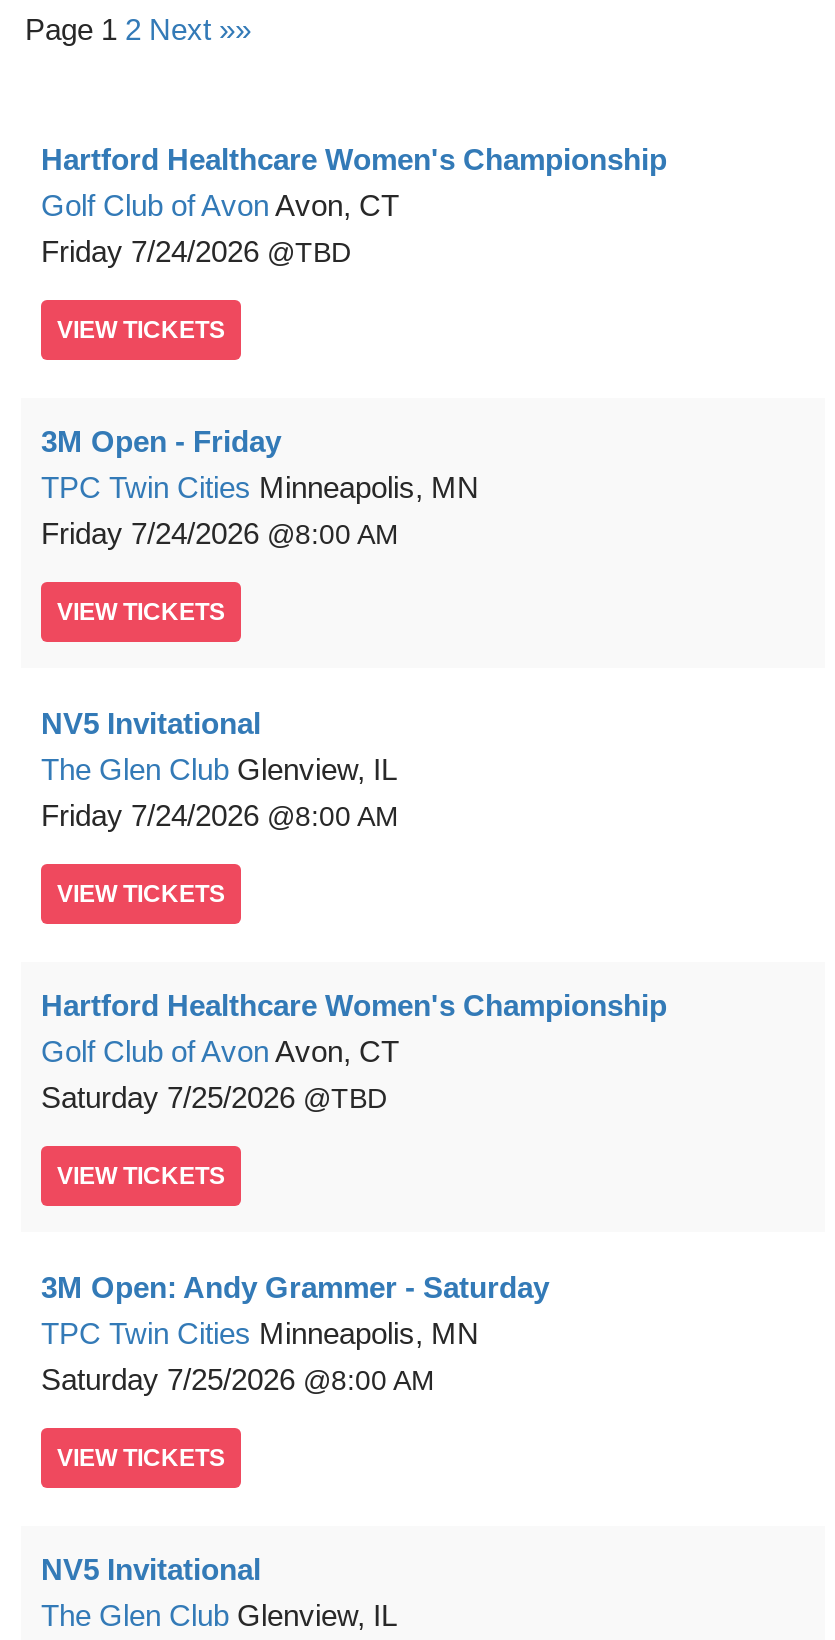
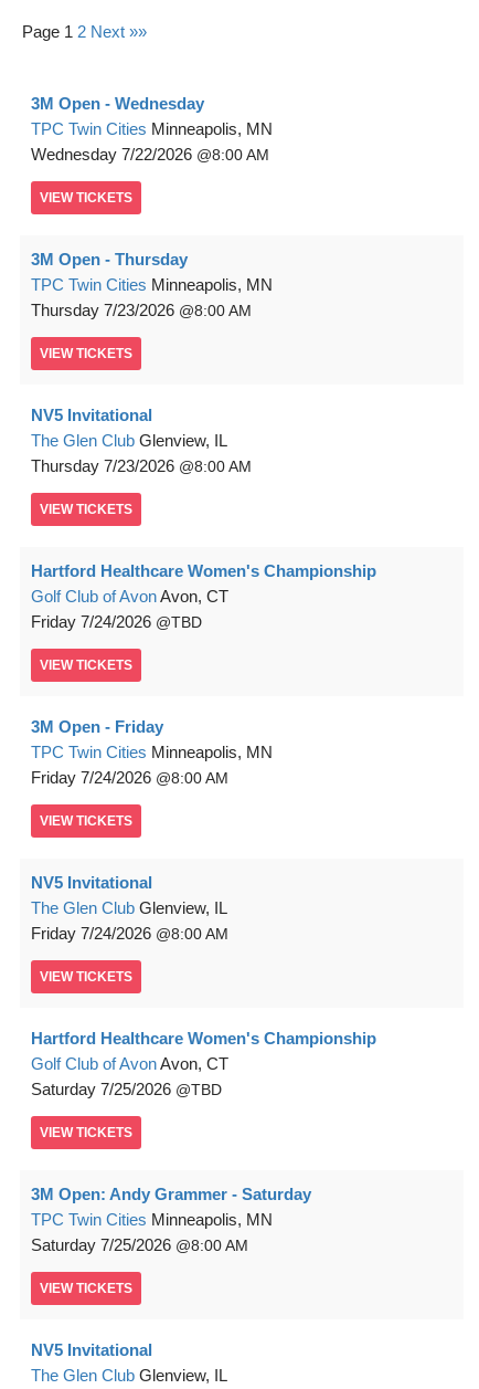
+ 3M Open - Wednesday
+ TPC Twin Cities Minneapolis, MN
+ Wednesday 7/22/2026
+ 8:00 AM
+ VIEW TICKETS
+ 3M Open - Thursday
+ TPC Twin Cities Minneapolis, MN
+ Thursday 7/23/2026
+ 8:00 AM
+ VIEW TICKETS
+ NV5 Invitational
+ The Glen Club Glenview, IL
+ Thursday 7/23/2026
+ 8:00 AM
+ VIEW TICKETS
